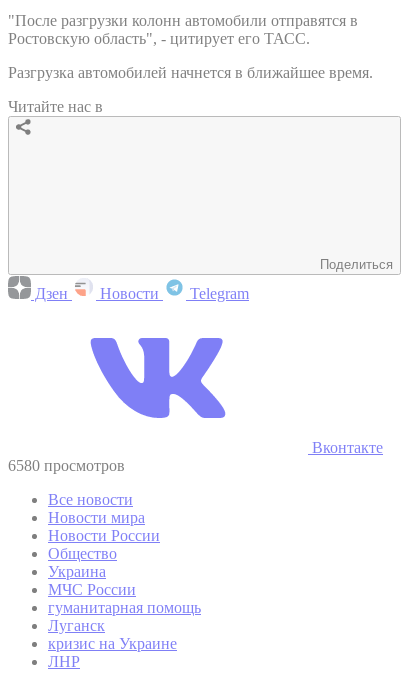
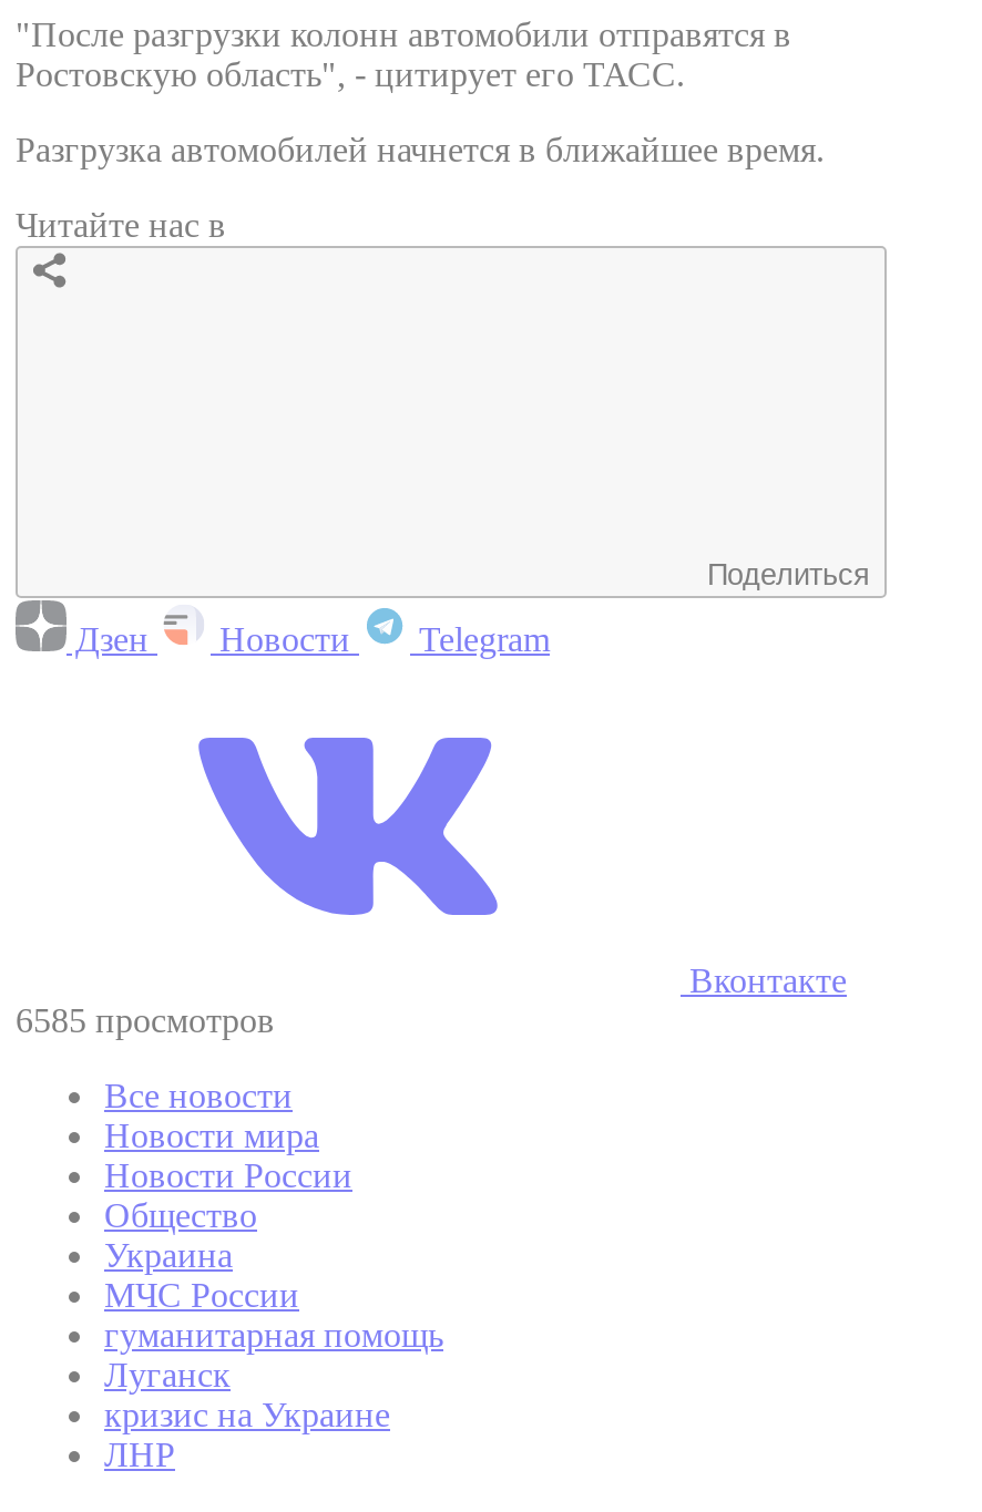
- 6580 просмотров
+ 6585 просмотров
